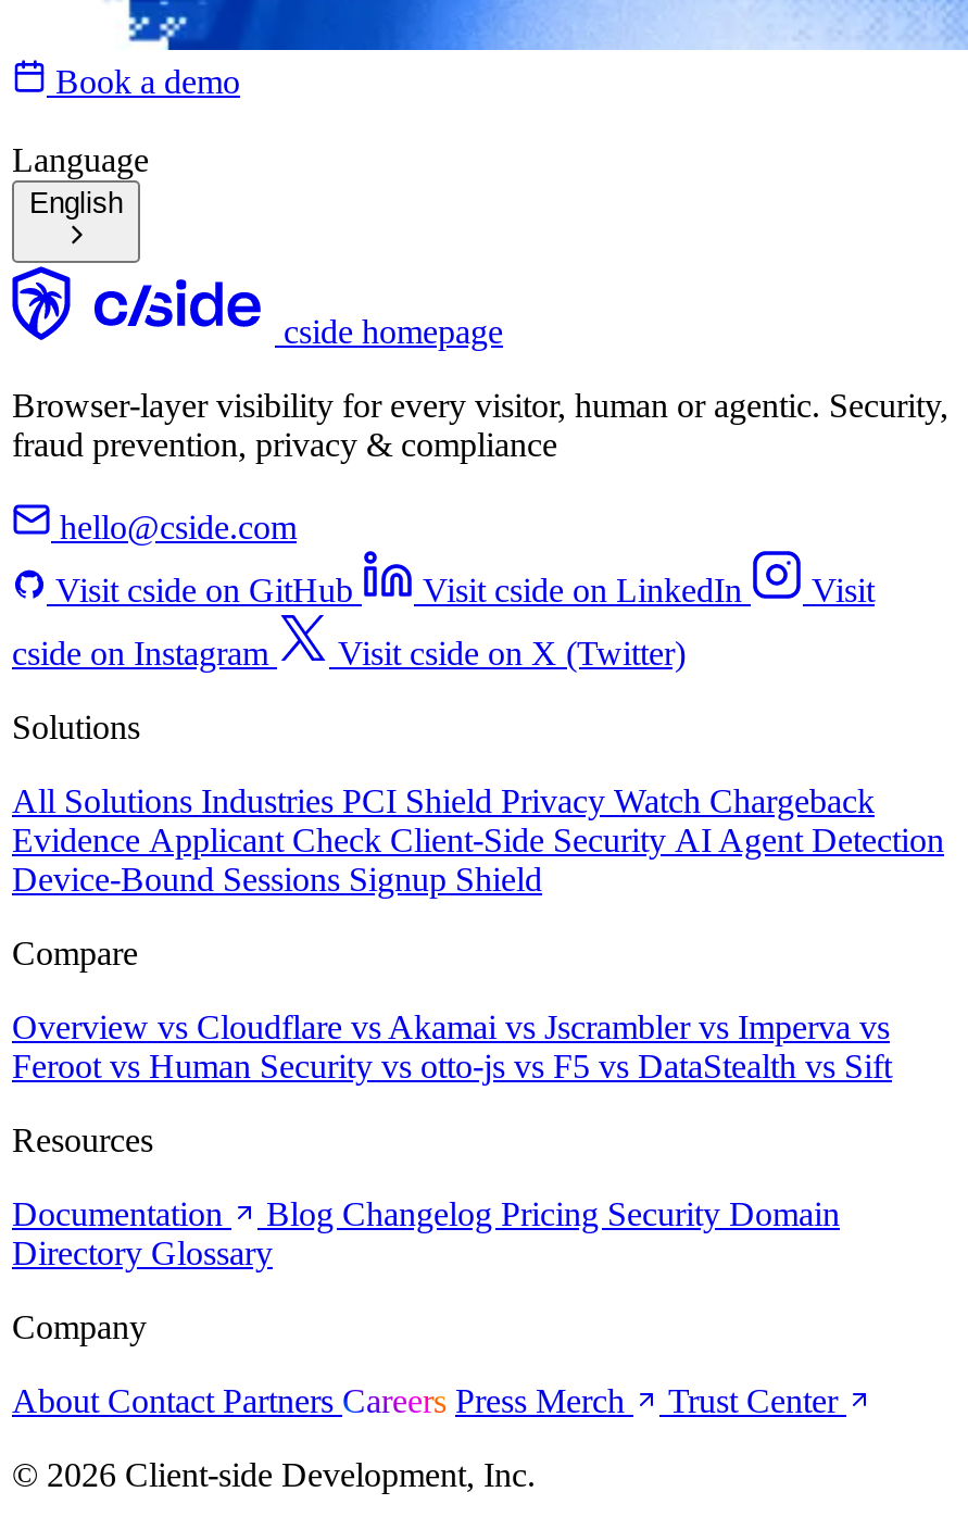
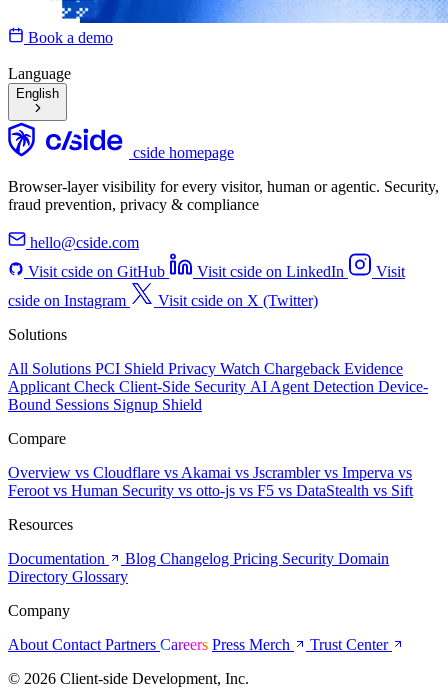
- All Solutions Industries PCI Shield Privacy Watch Chargeback
- Evidence Applicant Check Client-Side Security AI Agent Detection
- Device-Bound Sessions Signup Shield
+ All Solutions PCI Shield Privacy Watch Chargeback Evidence
+ Applicant Check Client-Side Security AI Agent Detection Device-
+ Bound Sessions Signup Shield
